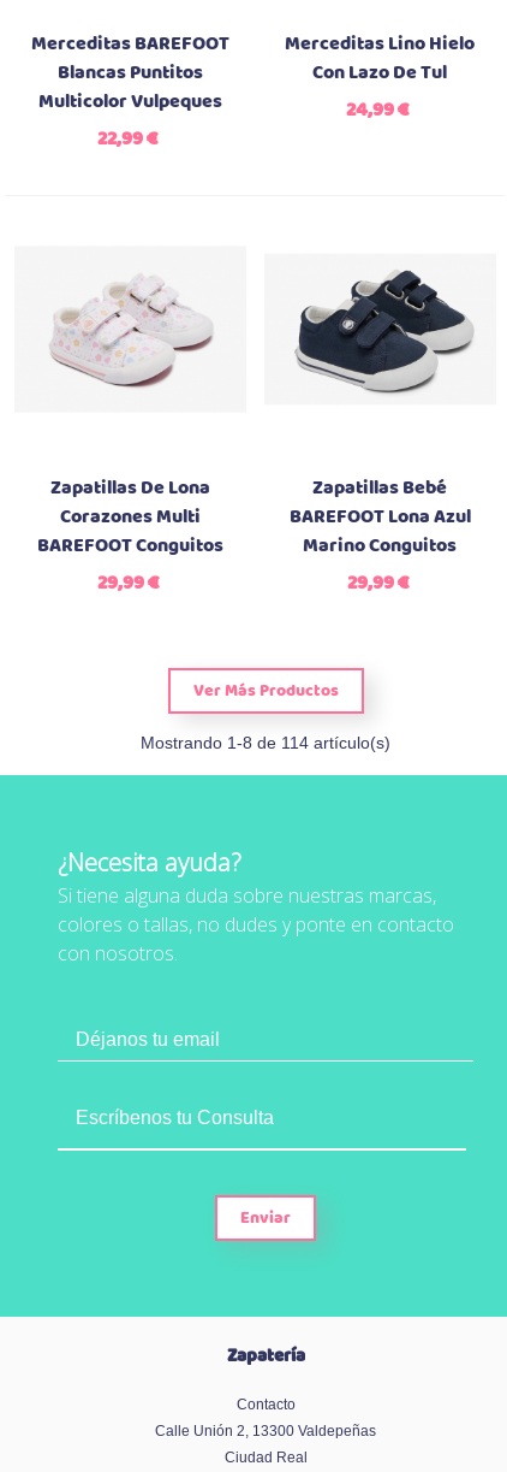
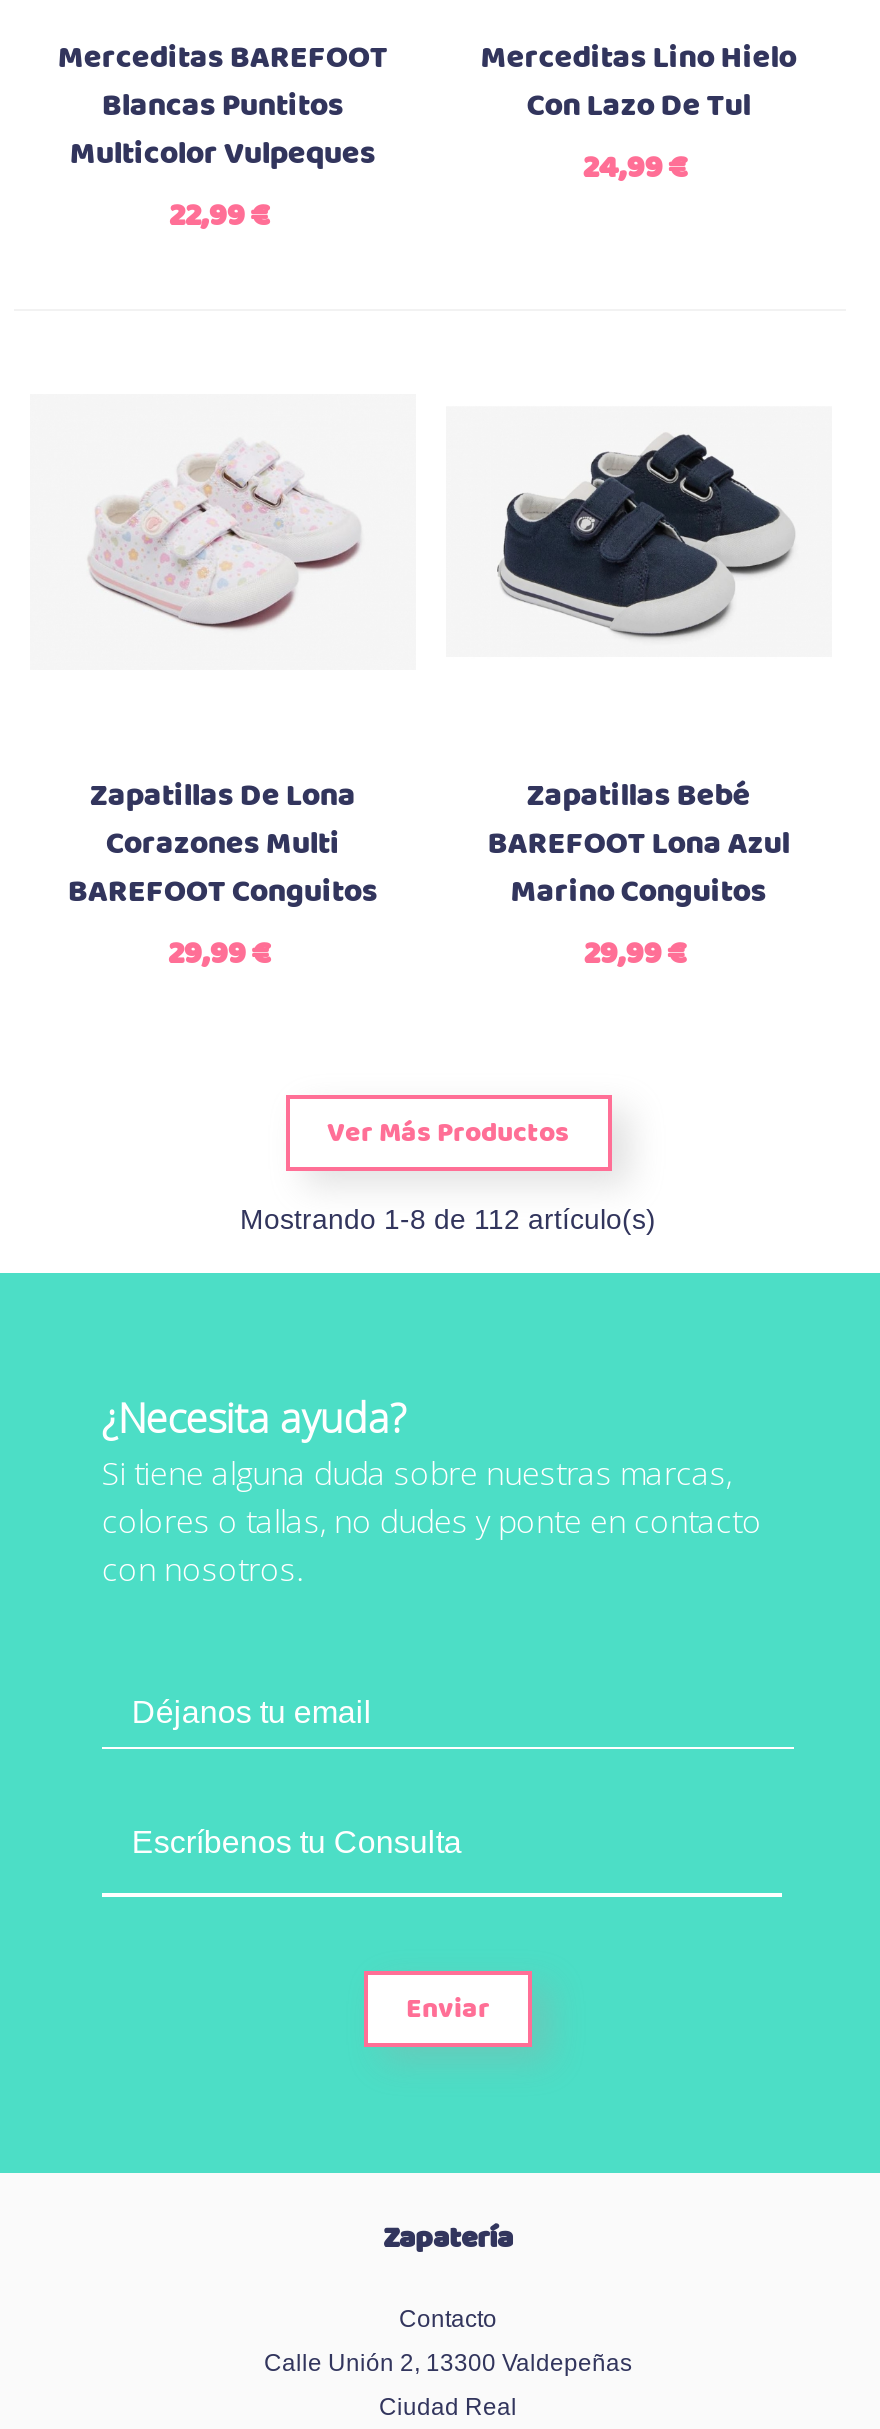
- Mostrando 1-8 de 114 artículo(s)
+ Mostrando 1-8 de 112 artículo(s)
